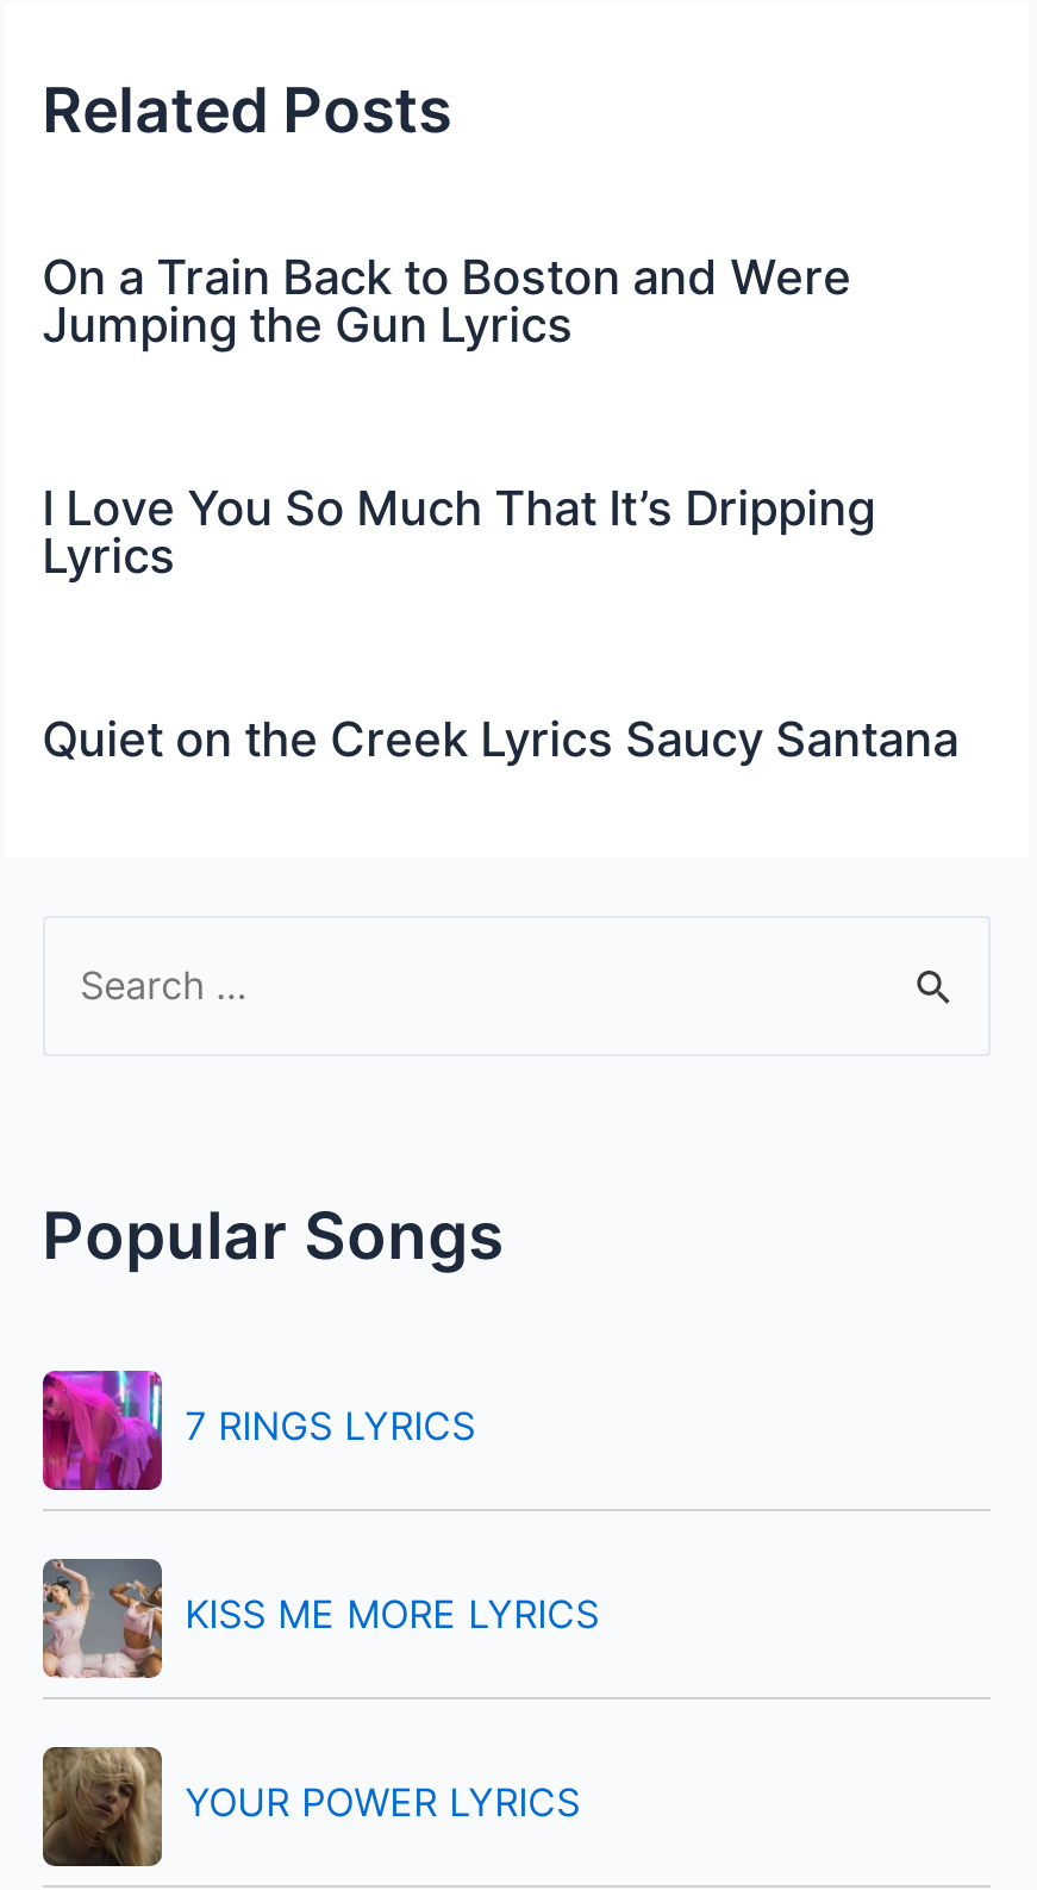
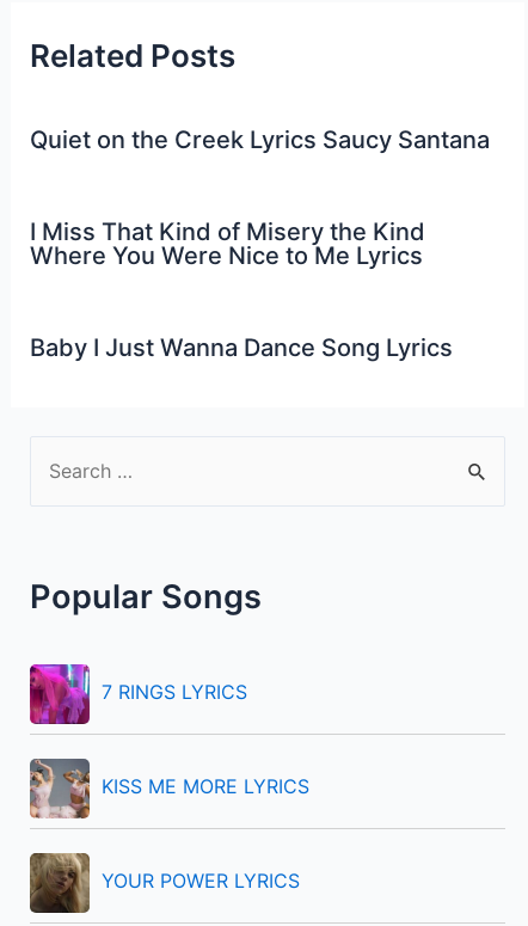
- On a Train Back to Boston and Were
- Jumping the Gun Lyrics
- I Love You So Much That It’s Dripping
- Lyrics

moved up: Quiet on the Creek Lyrics Saucy Santana

+ I Miss That Kind of Misery the Kind
+ Where You Were Nice to Me Lyrics
+ Baby I Just Wanna Dance Song Lyrics
